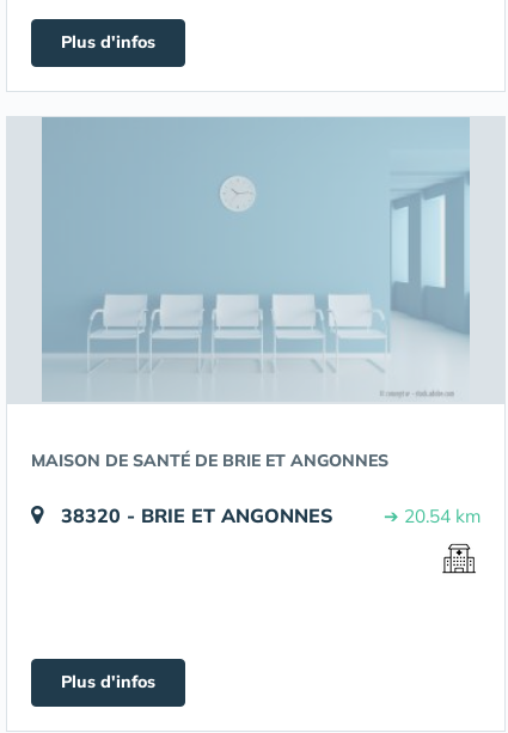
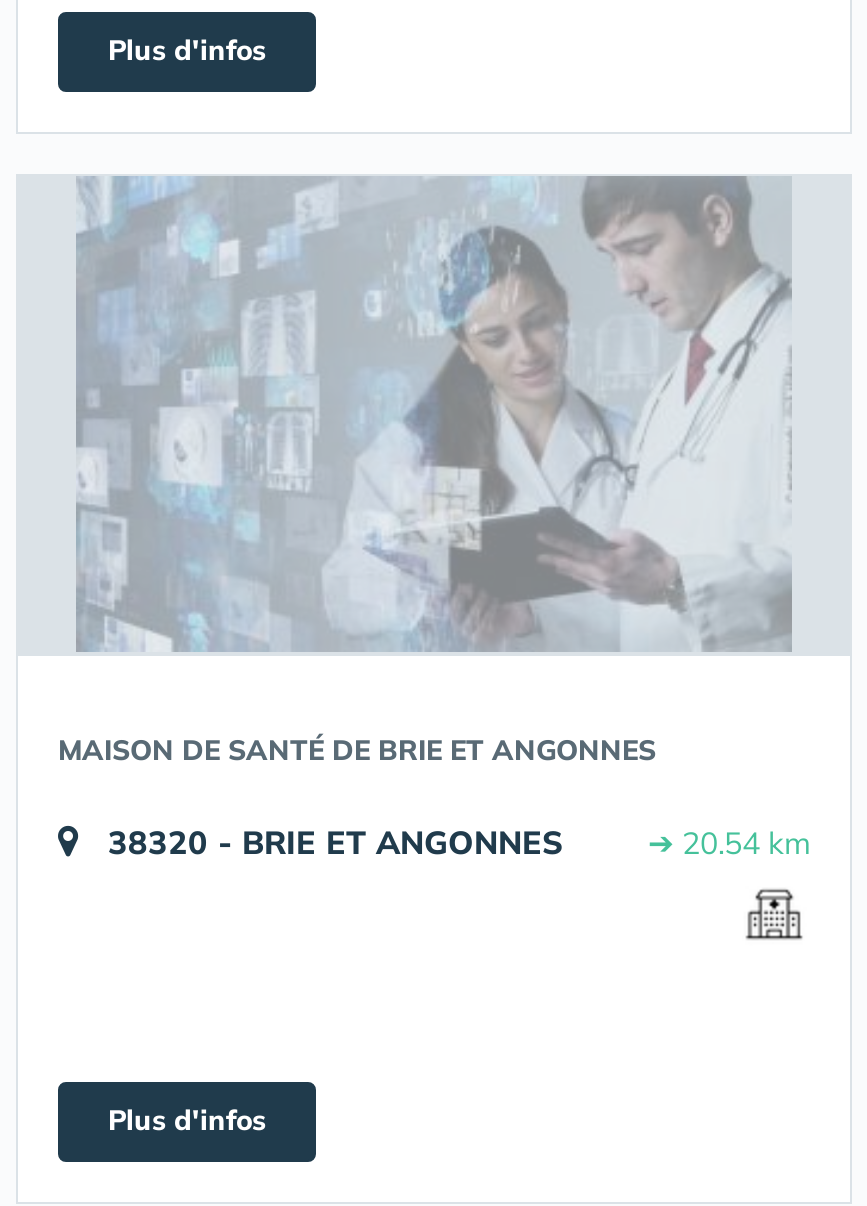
- [image]
+ [image]
